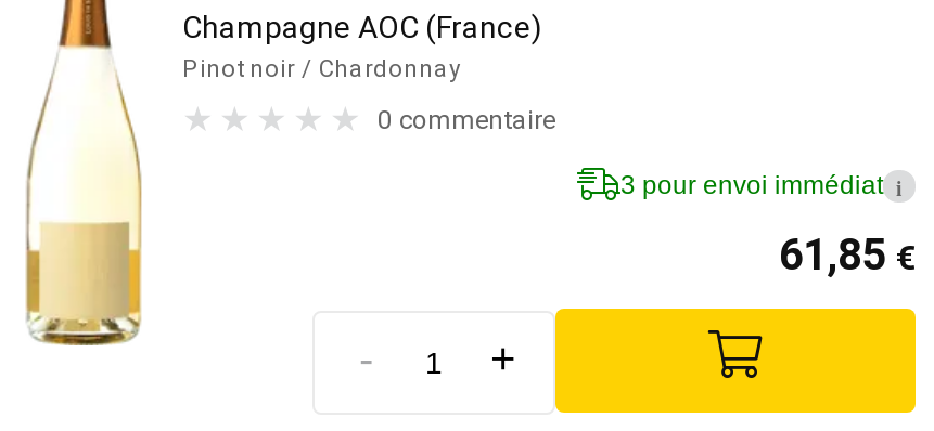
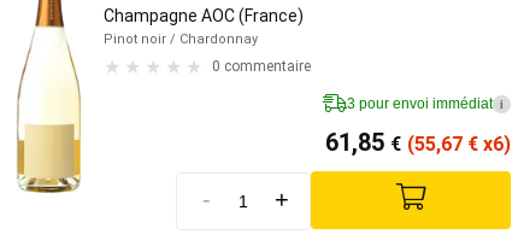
- 61,85 €
+ 61,85 € (55,67 €x6)
